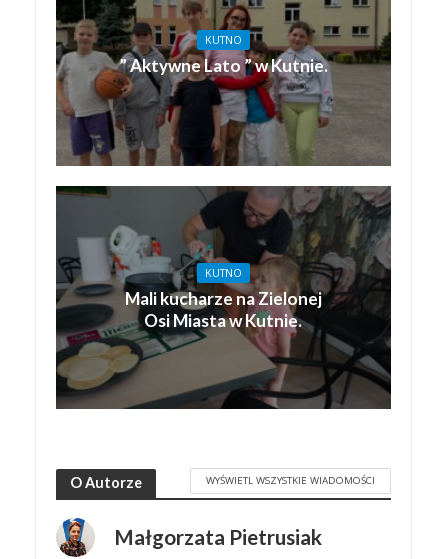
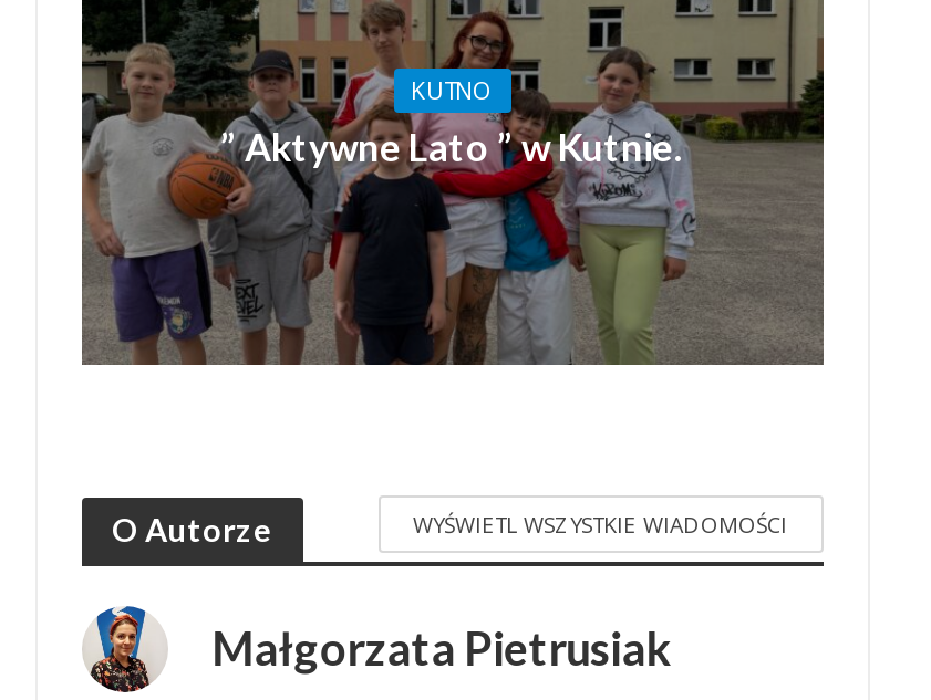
- [image]
- KUTNO
- Mali kucharze na Zielonej
- Osi Miasta w Kutnie.
